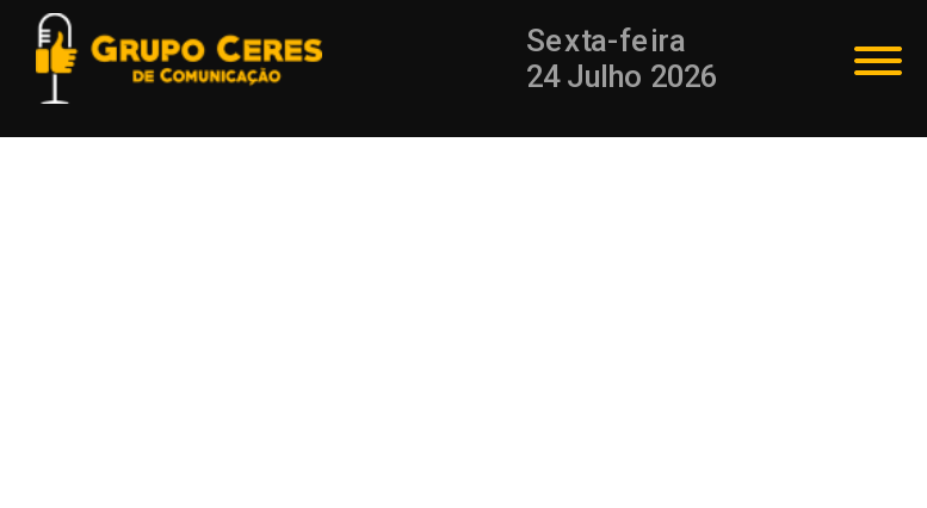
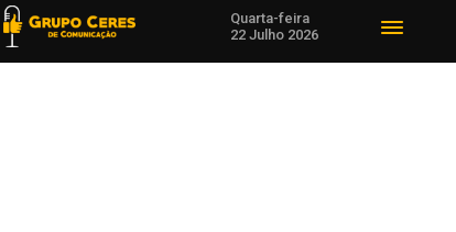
- Sexta-feira
- 24 Julho 2026
+ Quarta-feira
+ 22 Julho 2026
